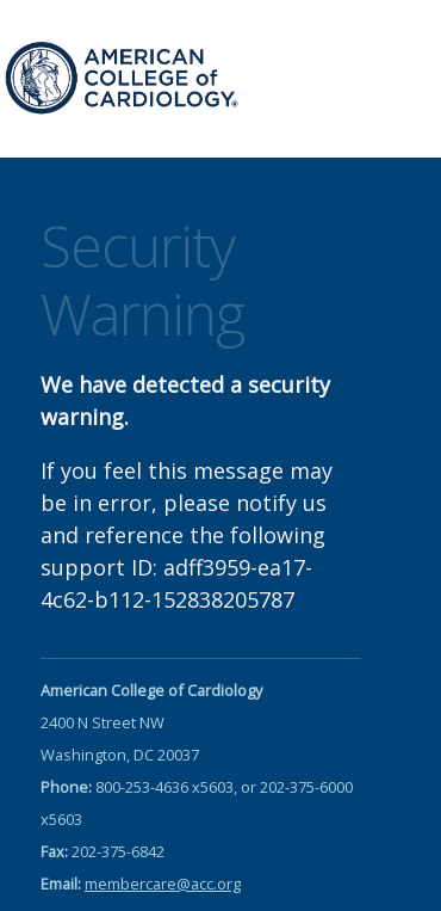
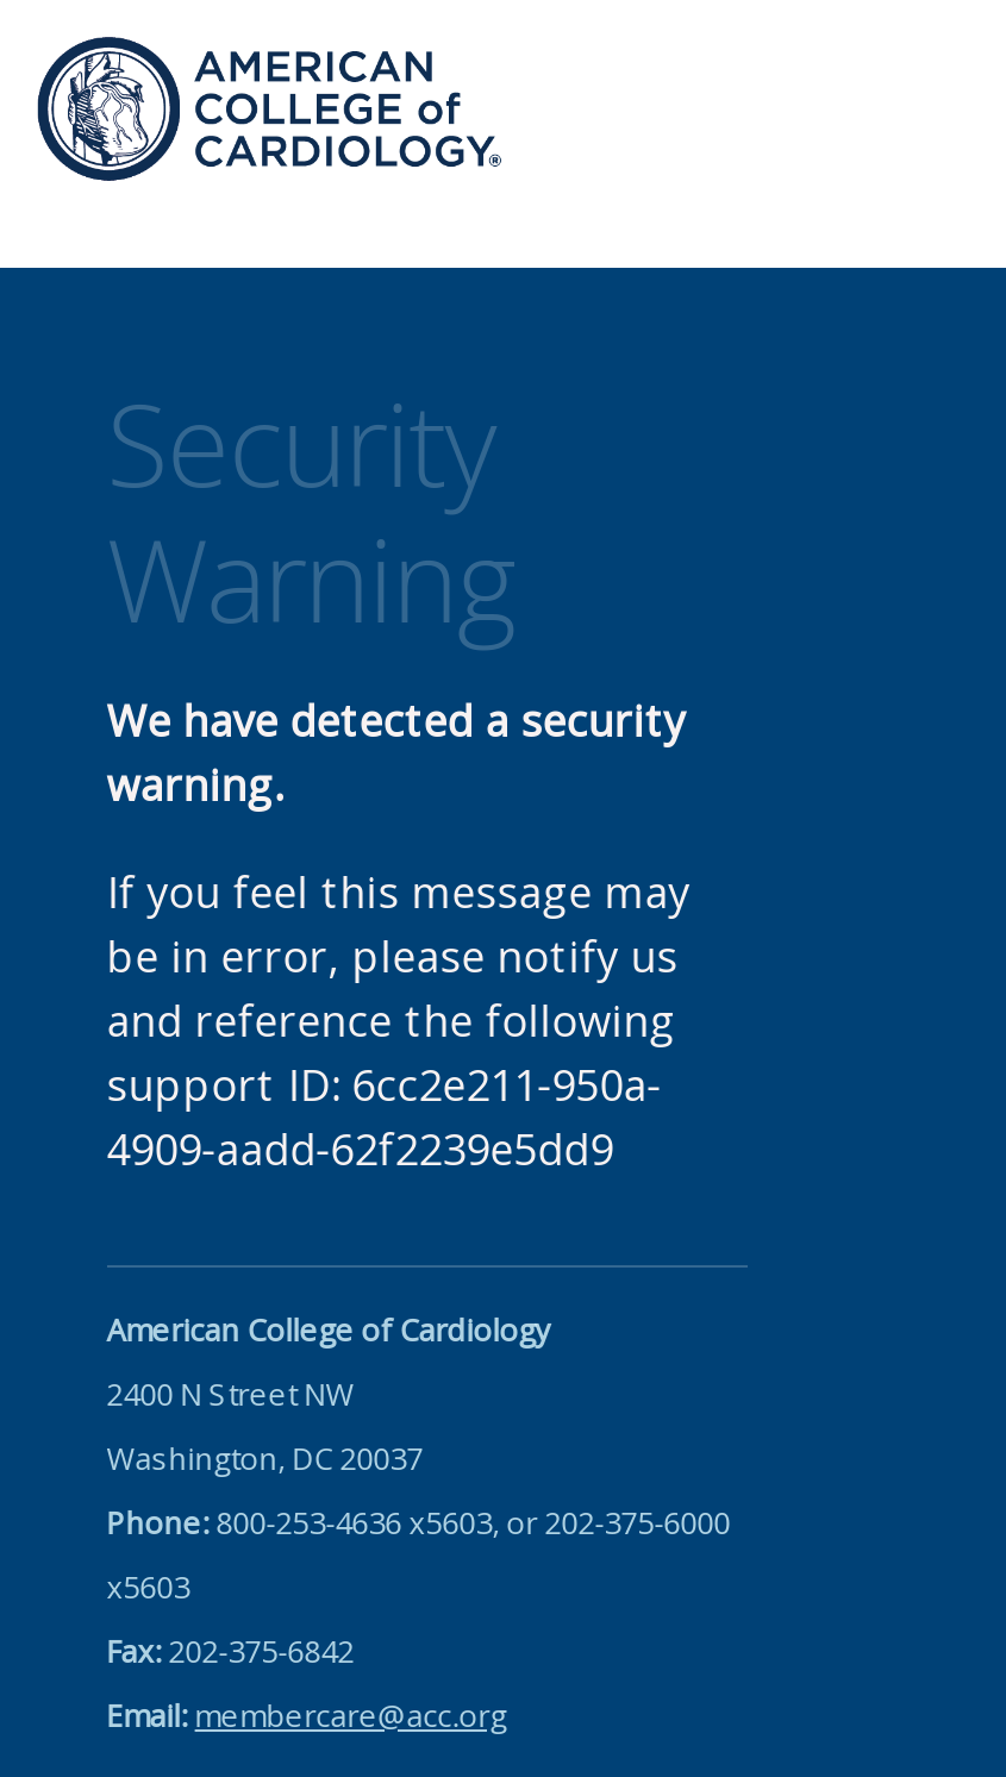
- support ID: adff3959-ea17-
- 4c62-b112-152838205787
+ support ID: 6cc2e211-950a-
+ 4909-aadd-62f2239e5dd9
